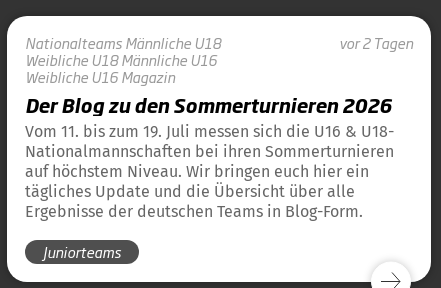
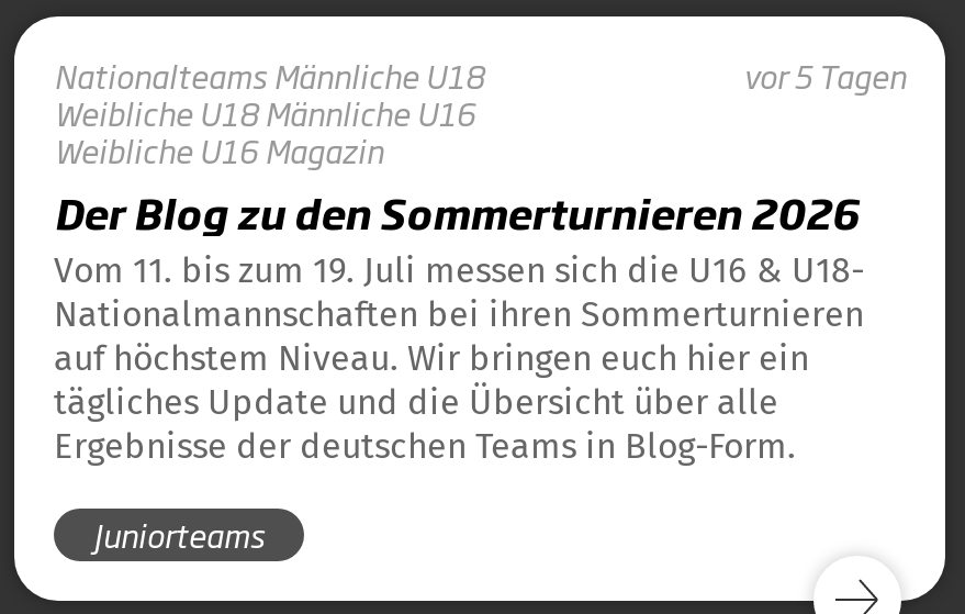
- vor 2 Tagen
+ vor 5 Tagen
